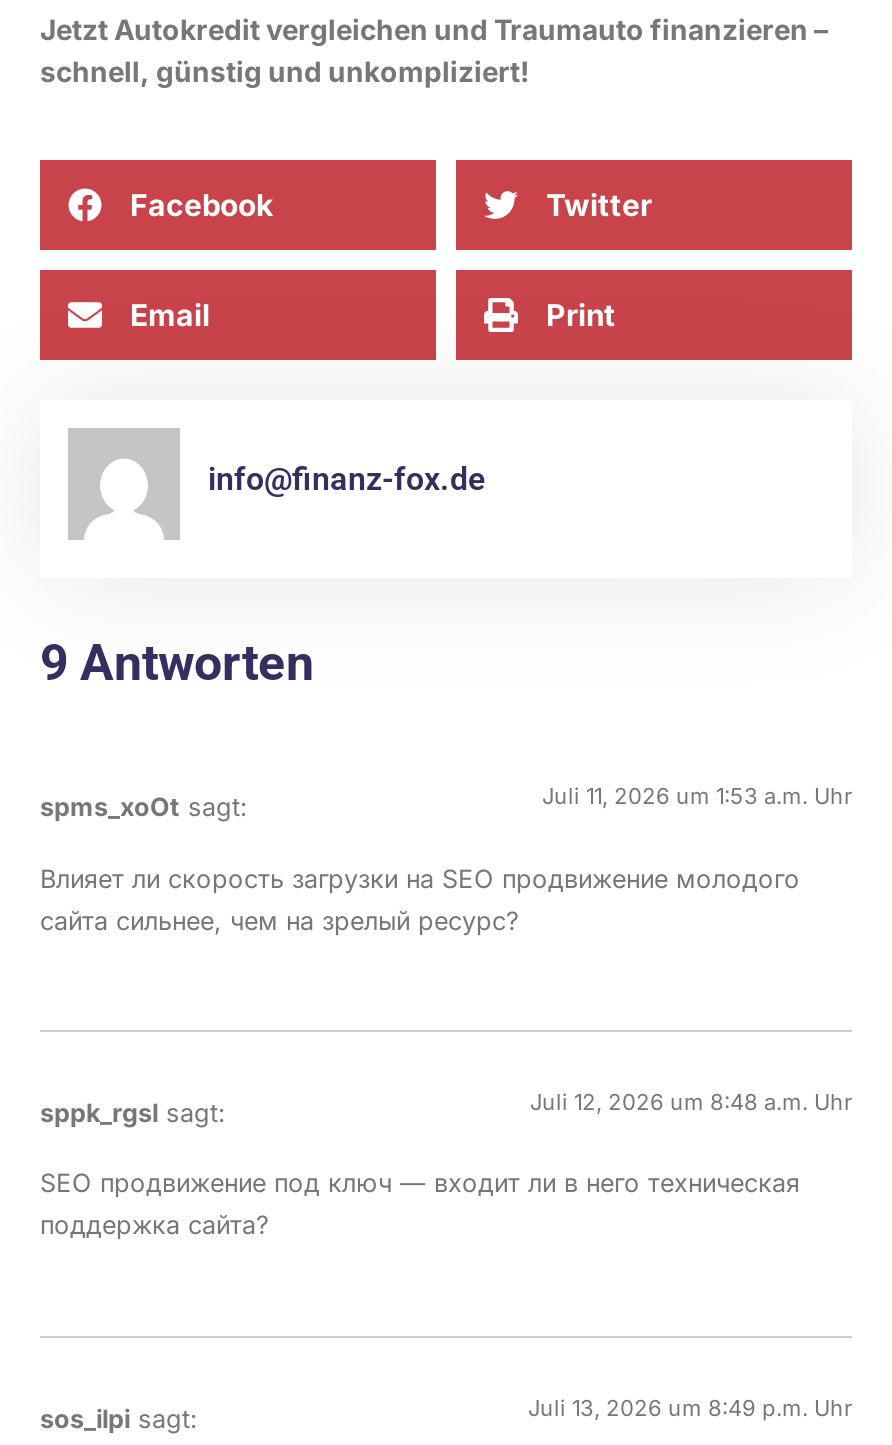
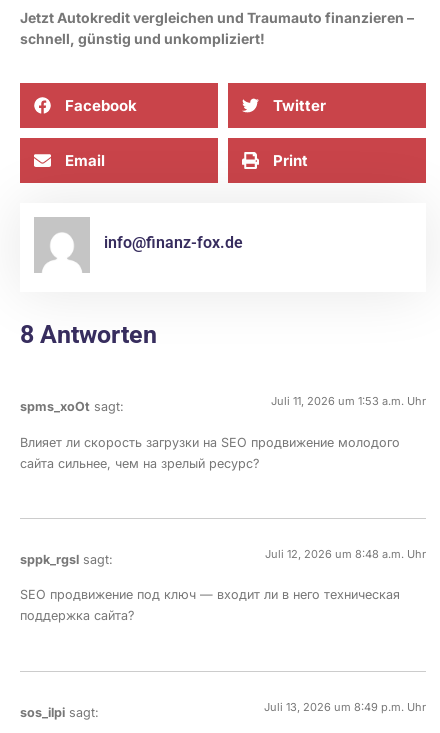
- 9 Antworten
+ 8 Antworten
